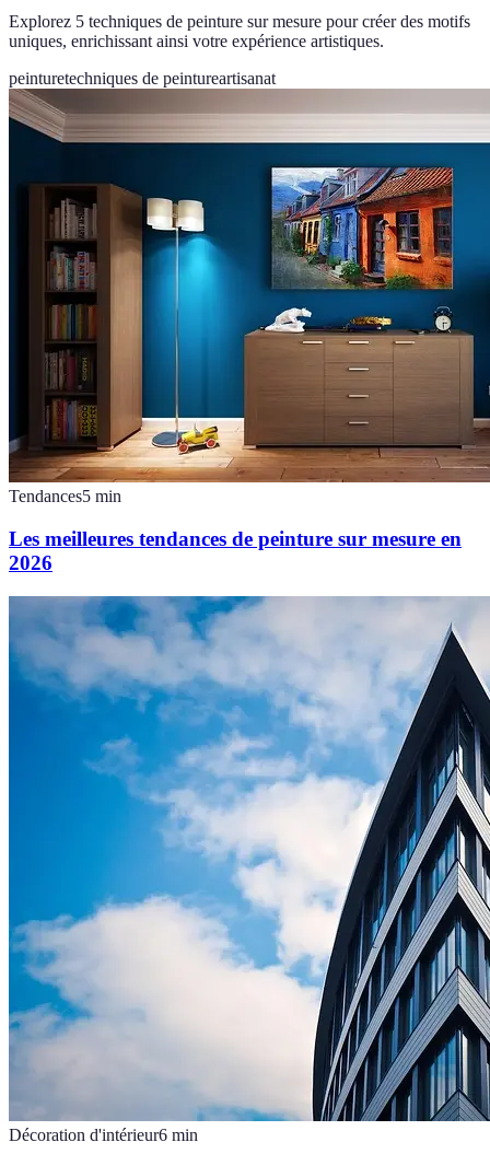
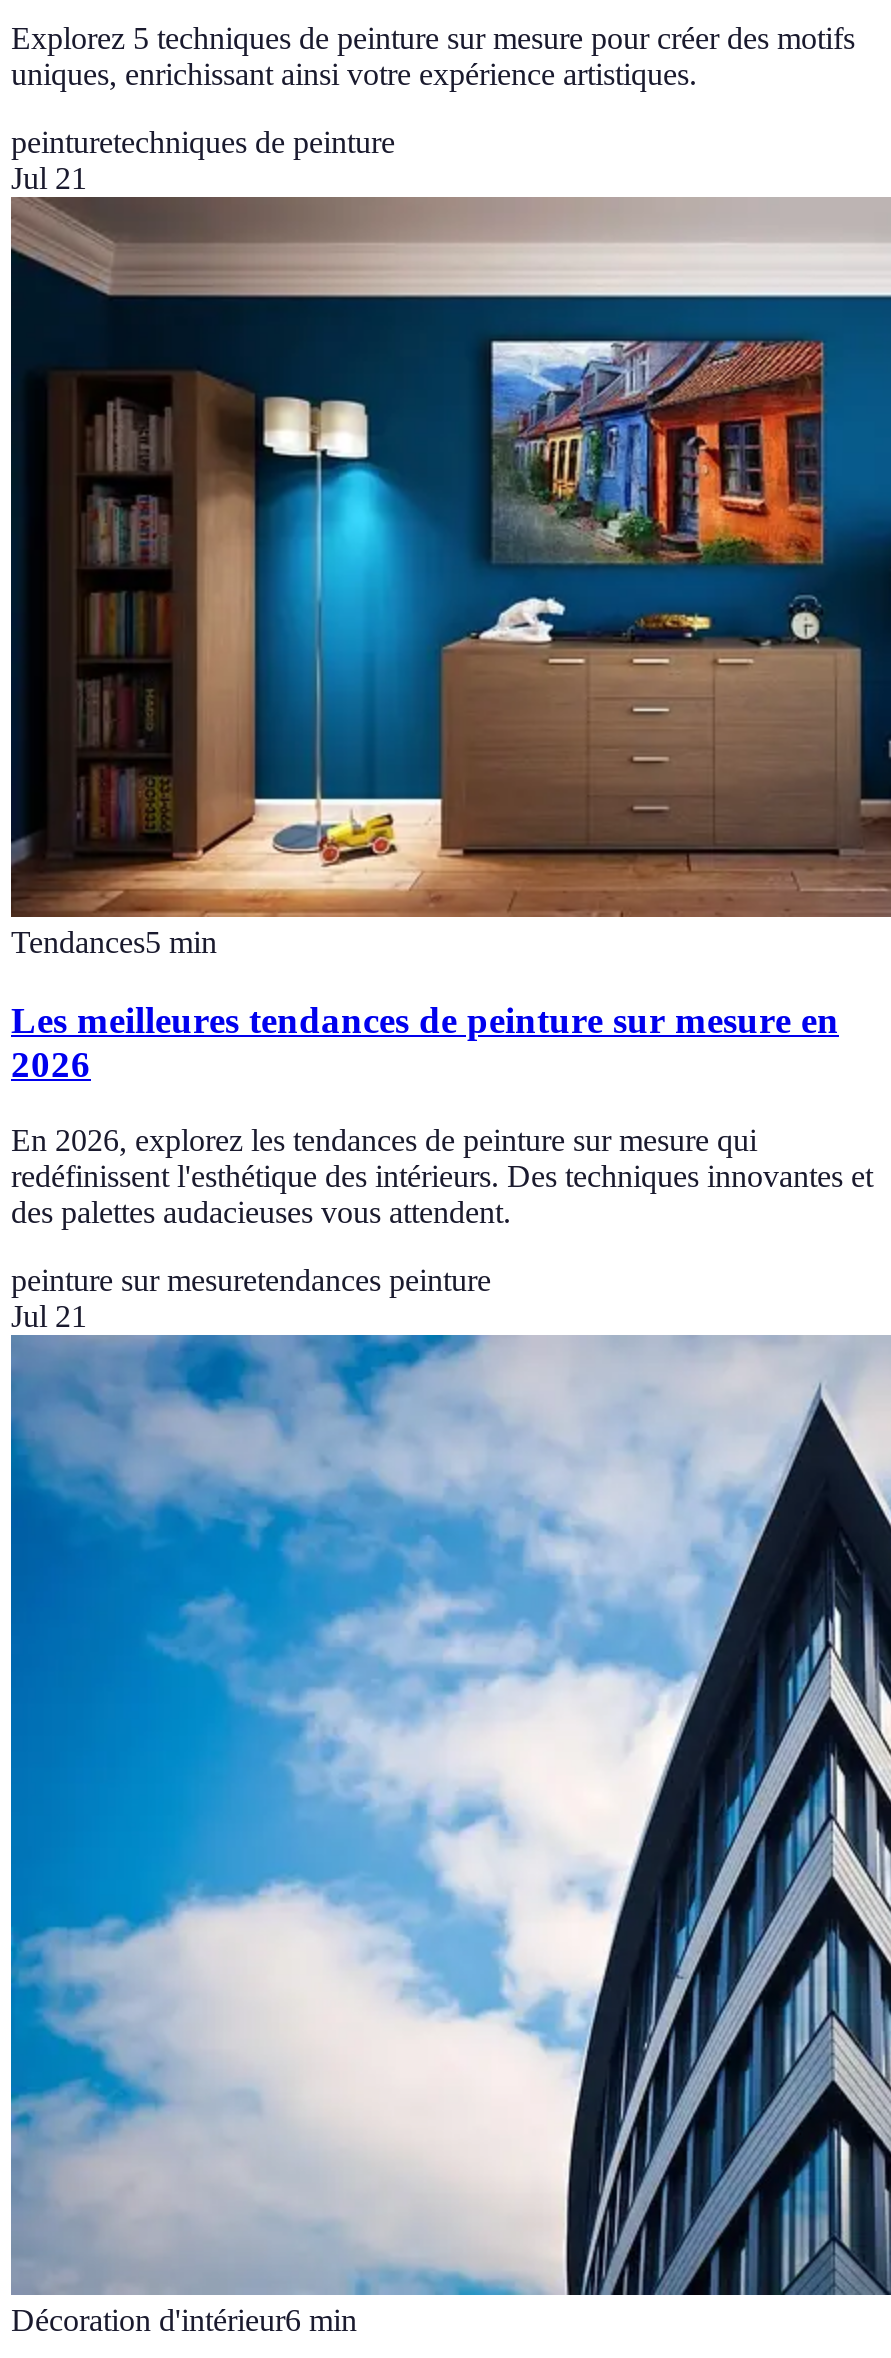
- peinturetechniques de peintureartisanat
+ peinturetechniques de peinture
+ Jul 21

+ En 2026, explorez les tendances de peinture sur mesure qui
+ redéfinissent l'esthétique des intérieurs. Des techniques innovantes et
+ des palettes audacieuses vous attendent.
+ peinture sur mesuretendances peinture
+ Jul 21
